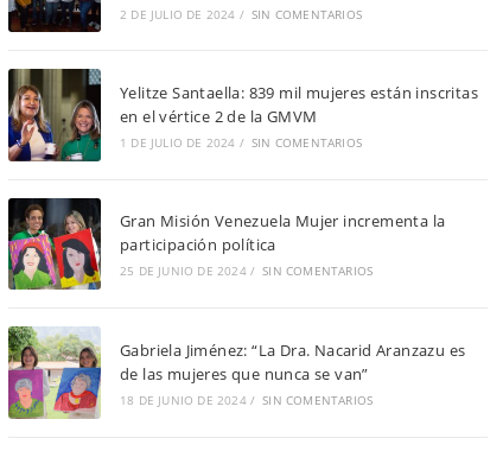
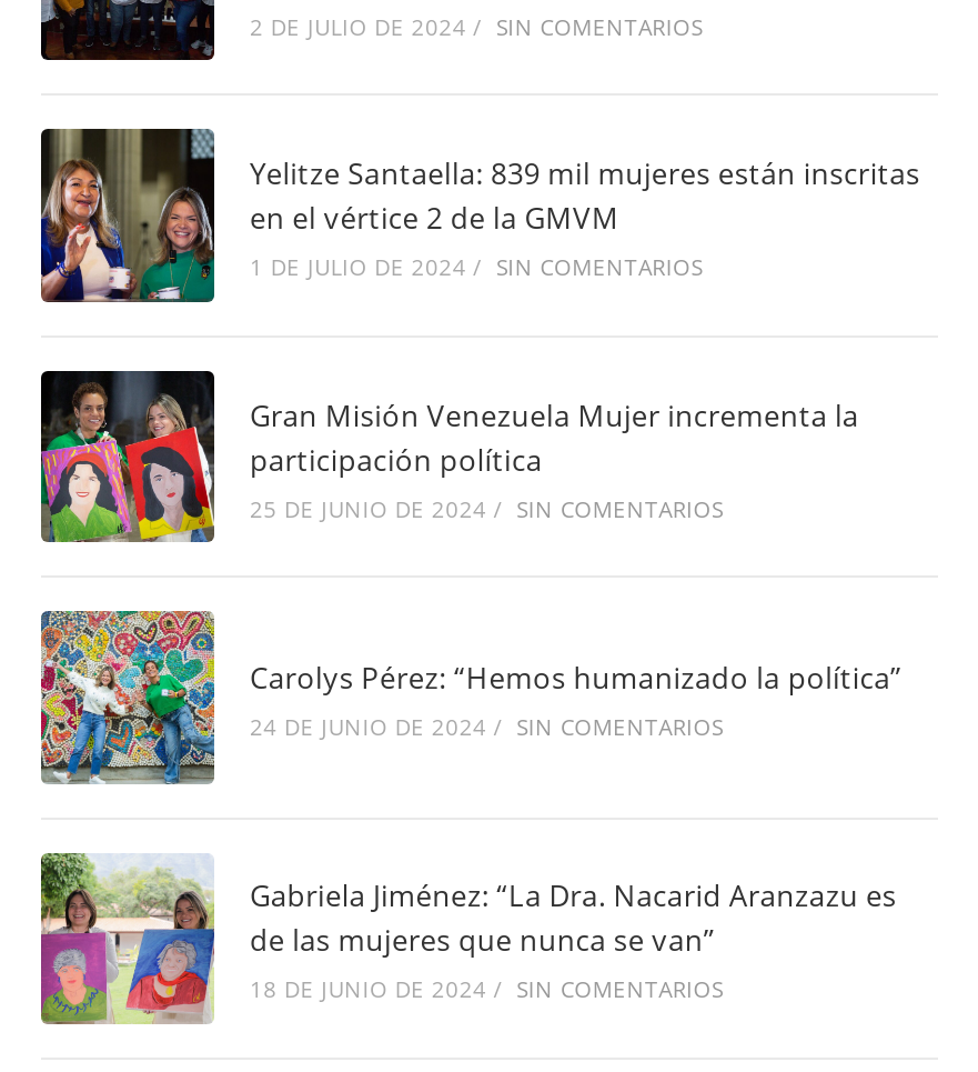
+ [image]
+ Carolys Pérez: “Hemos humanizado la política”
+ 24 DE JUNIO DE 2024 / SIN COMENTARIOS
